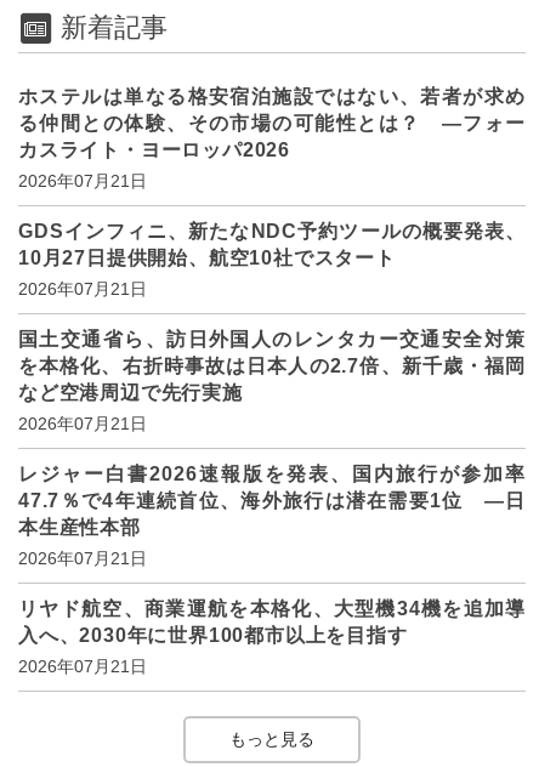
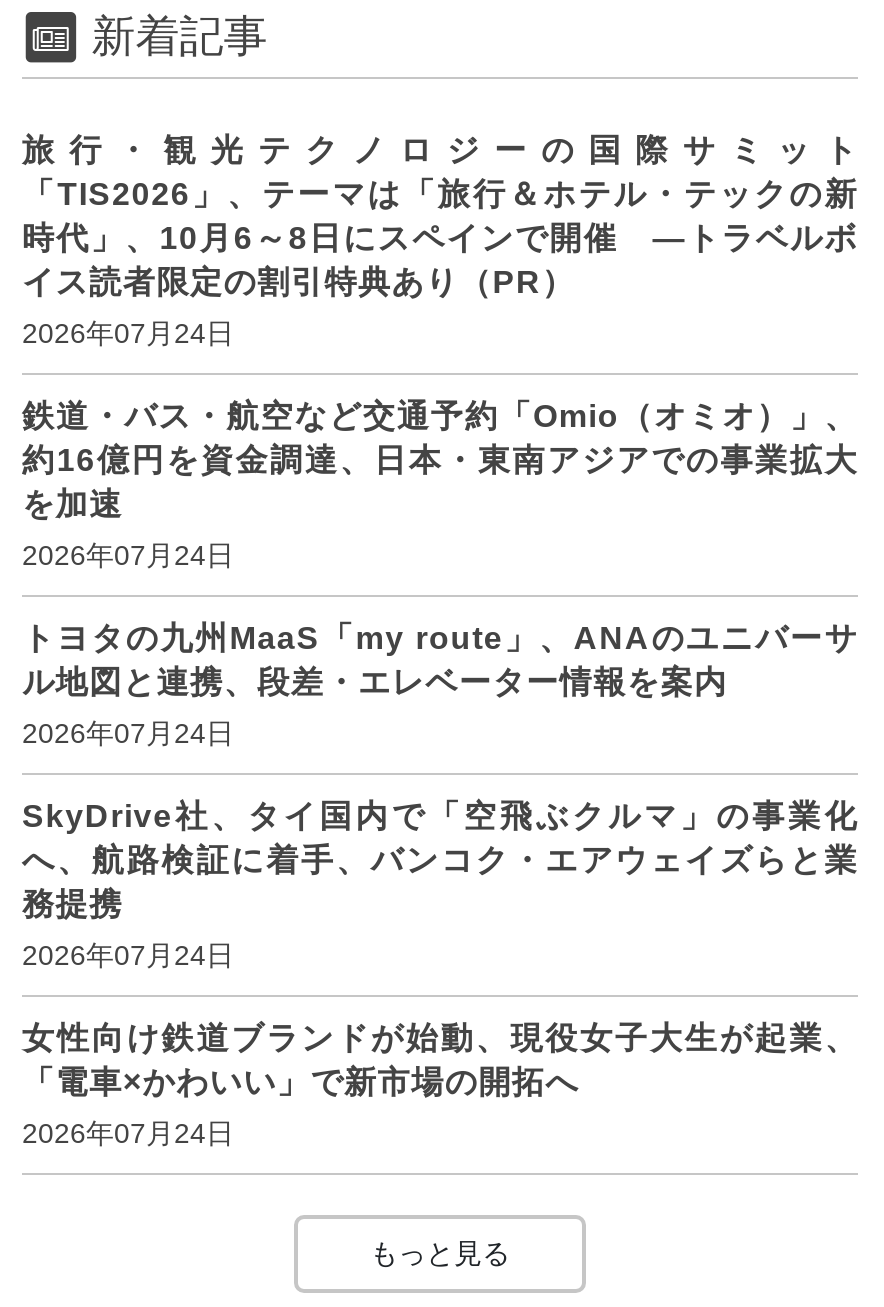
- ホステルは単なる格安宿泊施設ではない、若者が求め
- る仲間との体験、その市場の可能性とは？ ―フォー
- カスライト・ヨーロッパ2026
+ 旅行・観光テクノロジーの国際サミット
+ 「TIS2026」、テーマは「旅行＆ホテル・テックの新
+ 時代」、10月6～8日にスペインで開催 ―トラベルボ
+ イス読者限定の割引特典あり（PR）

- 2026年07月21日
+ 2026年07月24日

- GDSインフィニ、新たなNDC予約ツールの概要発表、
- 10月27日提供開始、航空10社でスタート
+ 鉄道・バス・航空など交通予約「Omio（オミオ）」、
+ 約16億円を資金調達、日本・東南アジアでの事業拡大
+ を加速

- 2026年07月21日
+ 2026年07月24日

- 国土交通省ら、訪日外国人のレンタカー交通安全対策
- を本格化、右折時事故は日本人の2.7倍、新千歳・福岡
- など空港周辺で先行実施
+ トヨタの九州MaaS「my route」、ANAのユニバーサ
+ ル地図と連携、段差・エレベーター情報を案内

- 2026年07月21日
+ 2026年07月24日

- レジャー白書2026速報版を発表、国内旅行が参加率
- 47.7％で4年連続首位、海外旅行は潜在需要1位 ―日
- 本生産性本部
+ SkyDrive社、タイ国内で「空飛ぶクルマ」の事業化
+ へ、航路検証に着手、バンコク・エアウェイズらと業
+ 務提携

- 2026年07月21日
+ 2026年07月24日

- リヤド航空、商業運航を本格化、大型機34機を追加導
- 入へ、2030年に世界100都市以上を目指す
+ 女性向け鉄道ブランドが始動、現役女子大生が起業、
+ 「電車×かわいい」で新市場の開拓へ

- 2026年07月21日
+ 2026年07月24日
